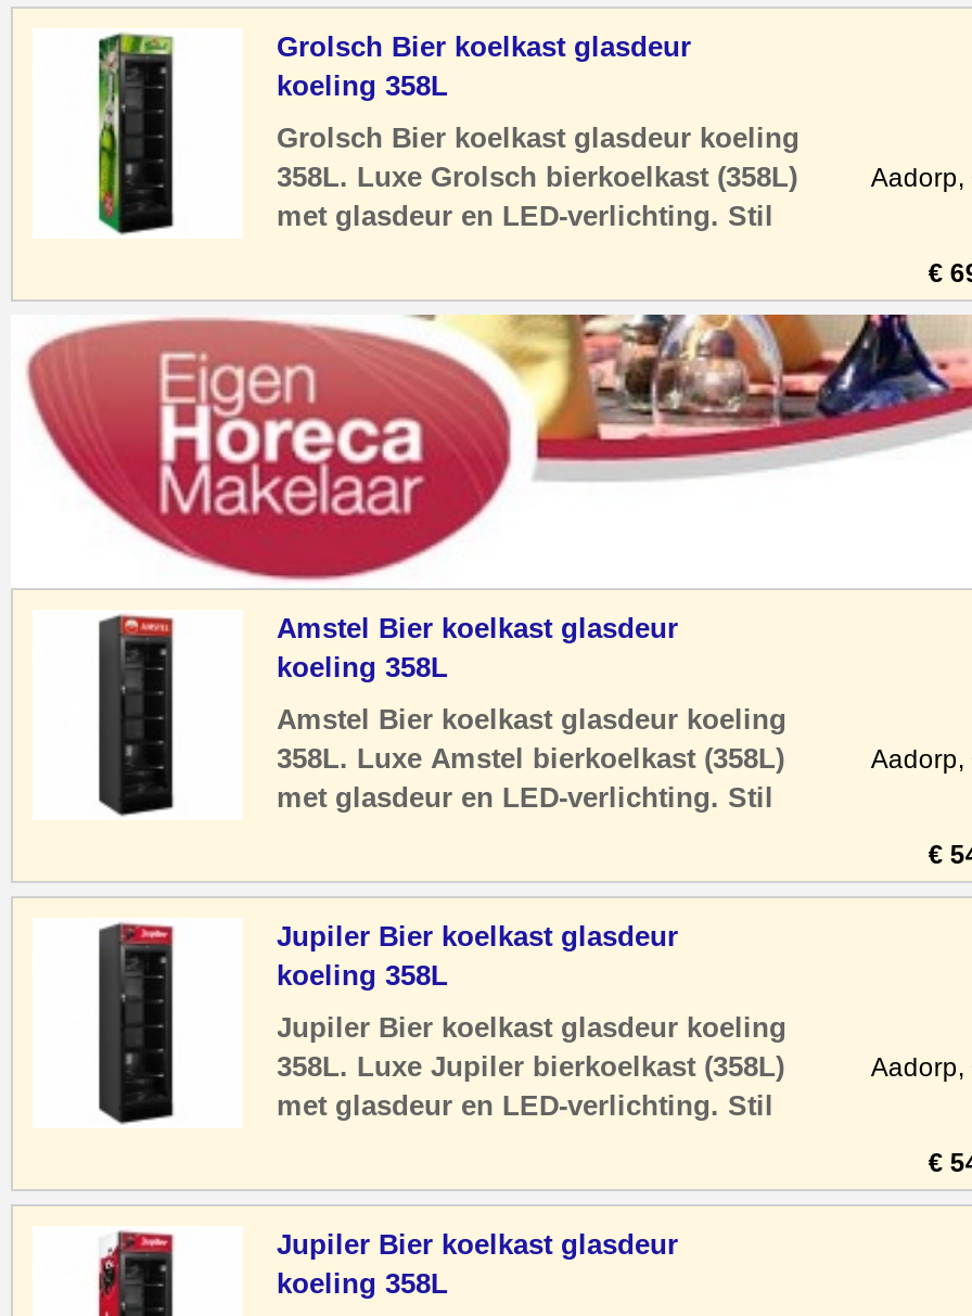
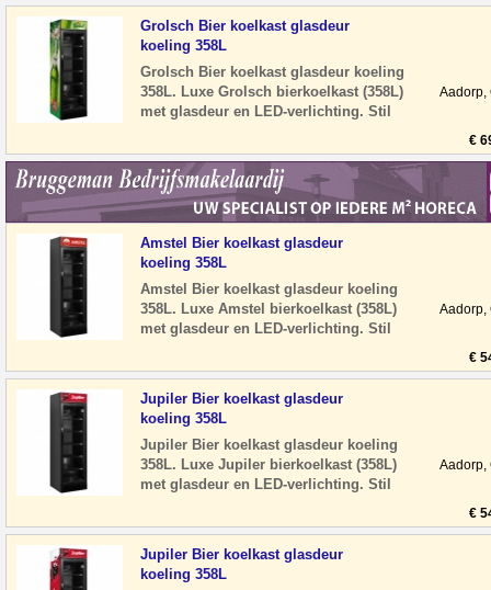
- [image]
+ [image]
